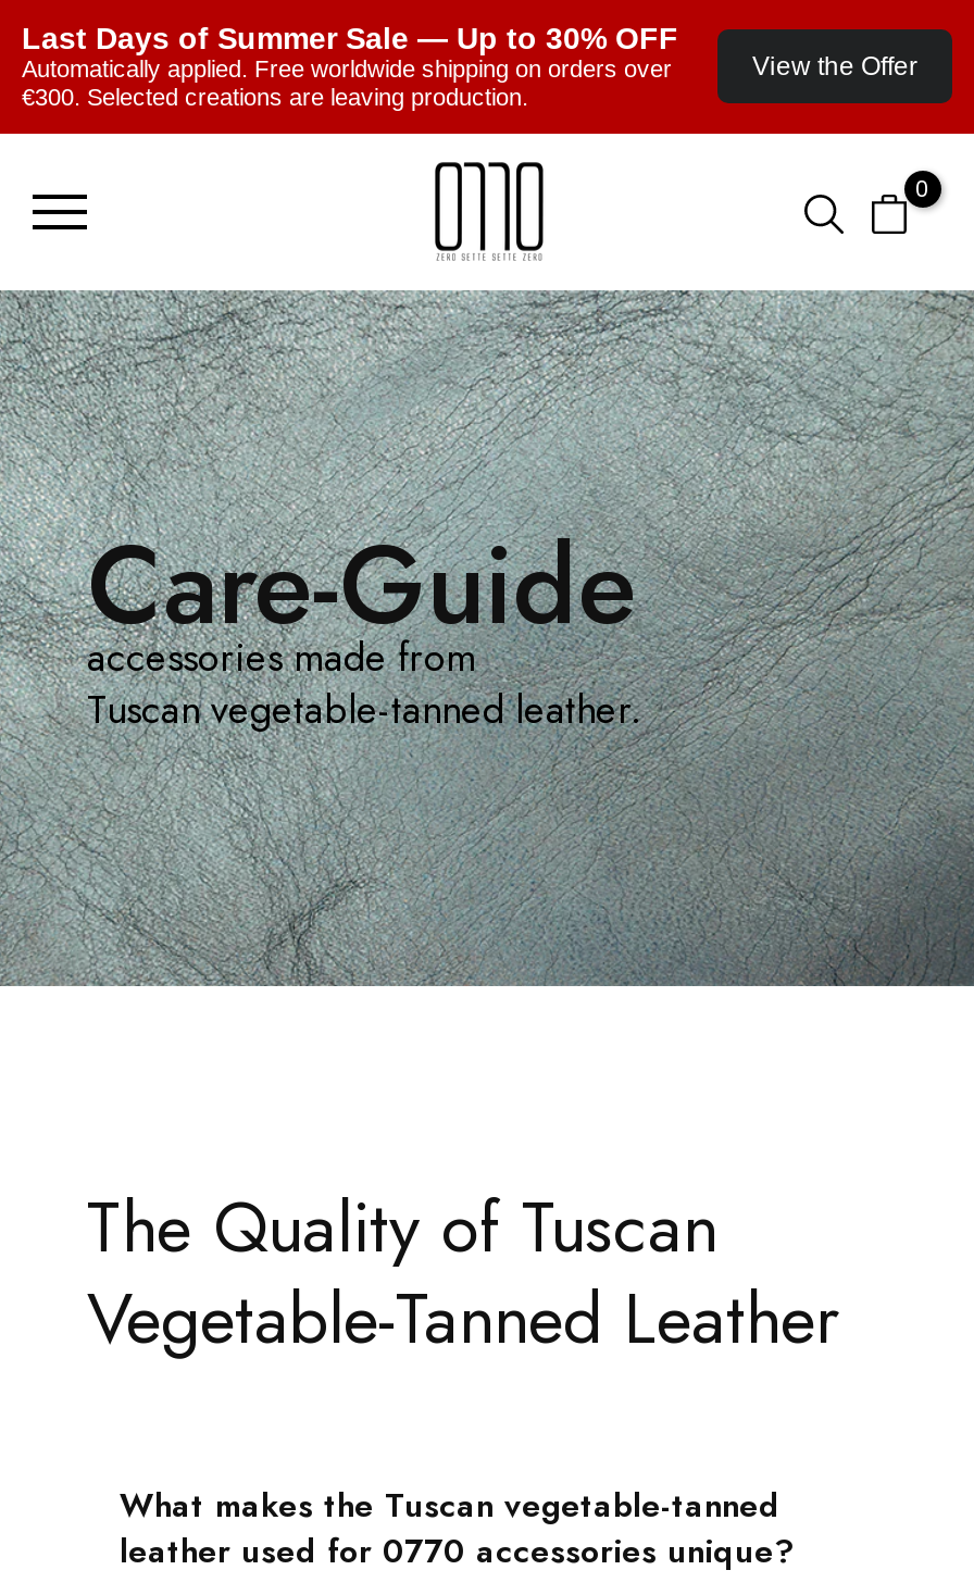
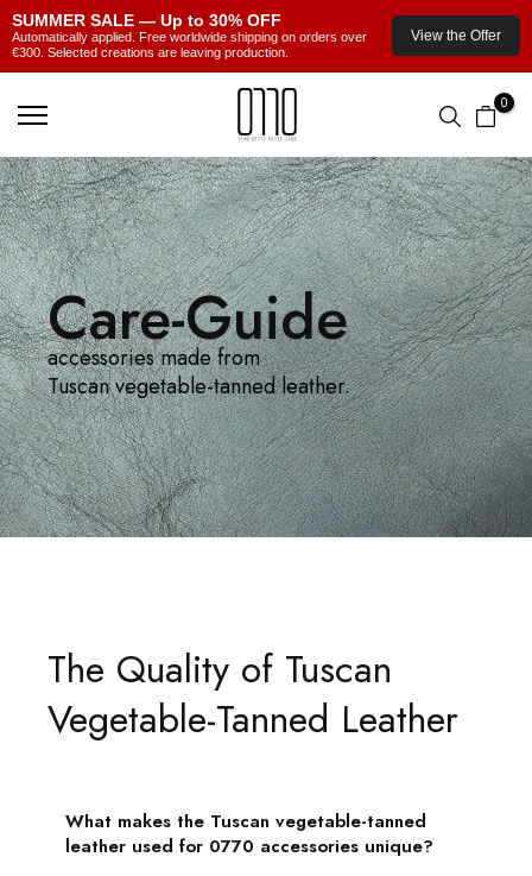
- Last Days of Summer Sale — Up to 30% OFF
+ SUMMER SALE — Up to 30% OFF
